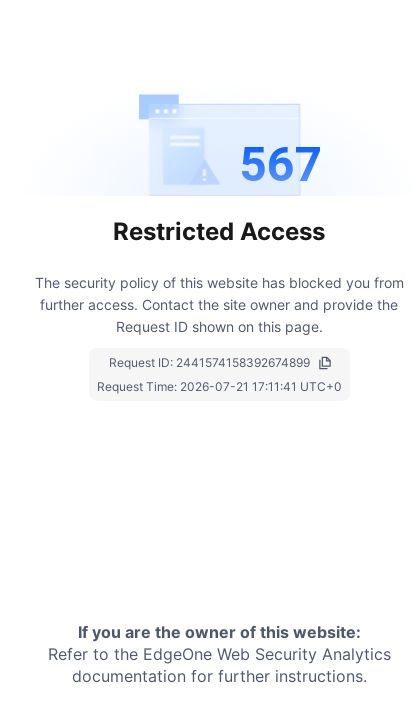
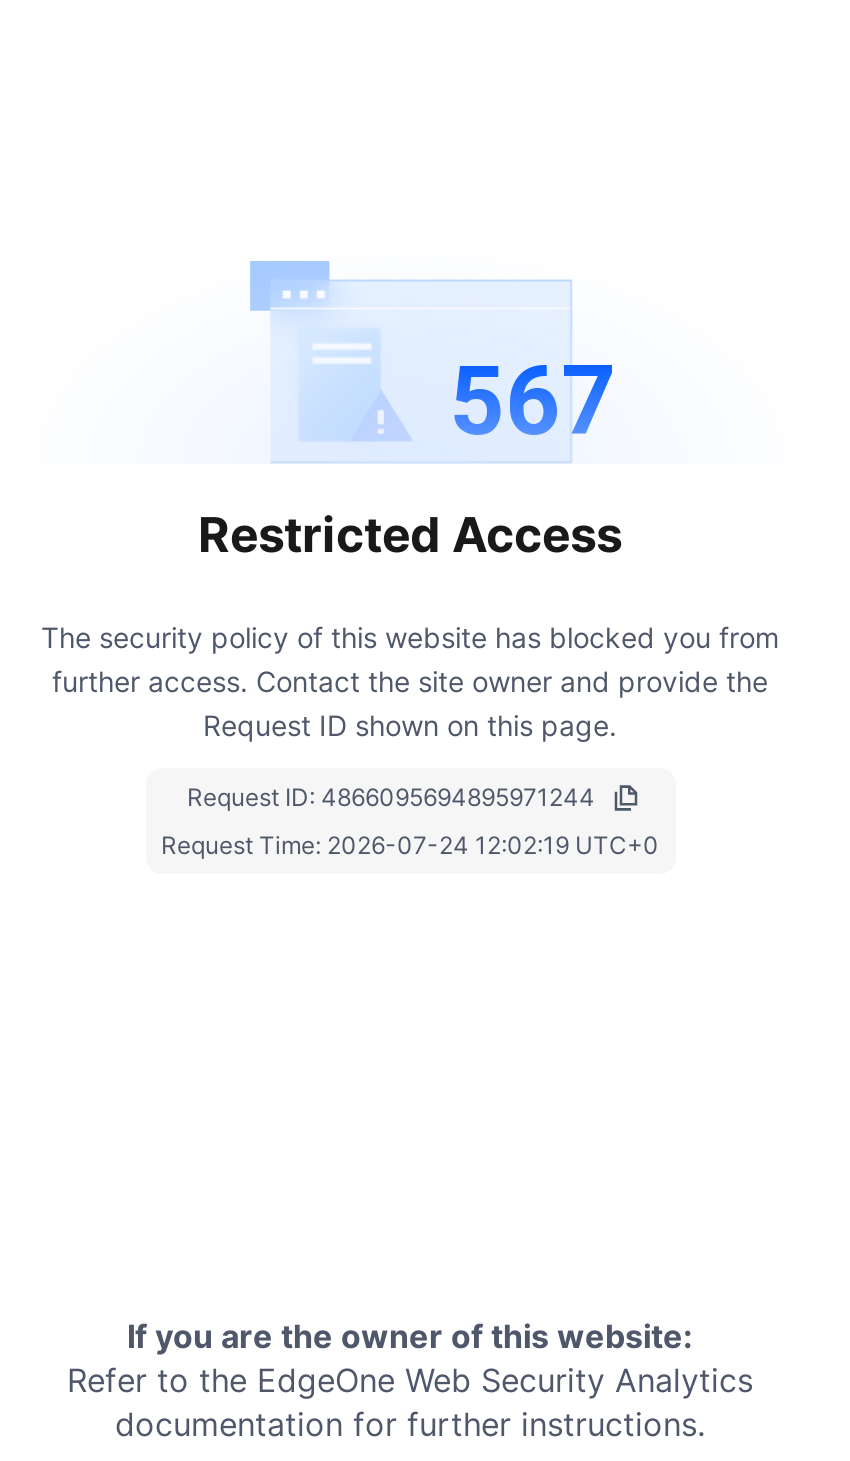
- Request ID: 2441574158392674899
+ Request ID: 4866095694895971244

- Request Time: 2026-07-21 17:11:41 UTC+0
+ Request Time: 2026-07-24 12:02:19 UTC+0
